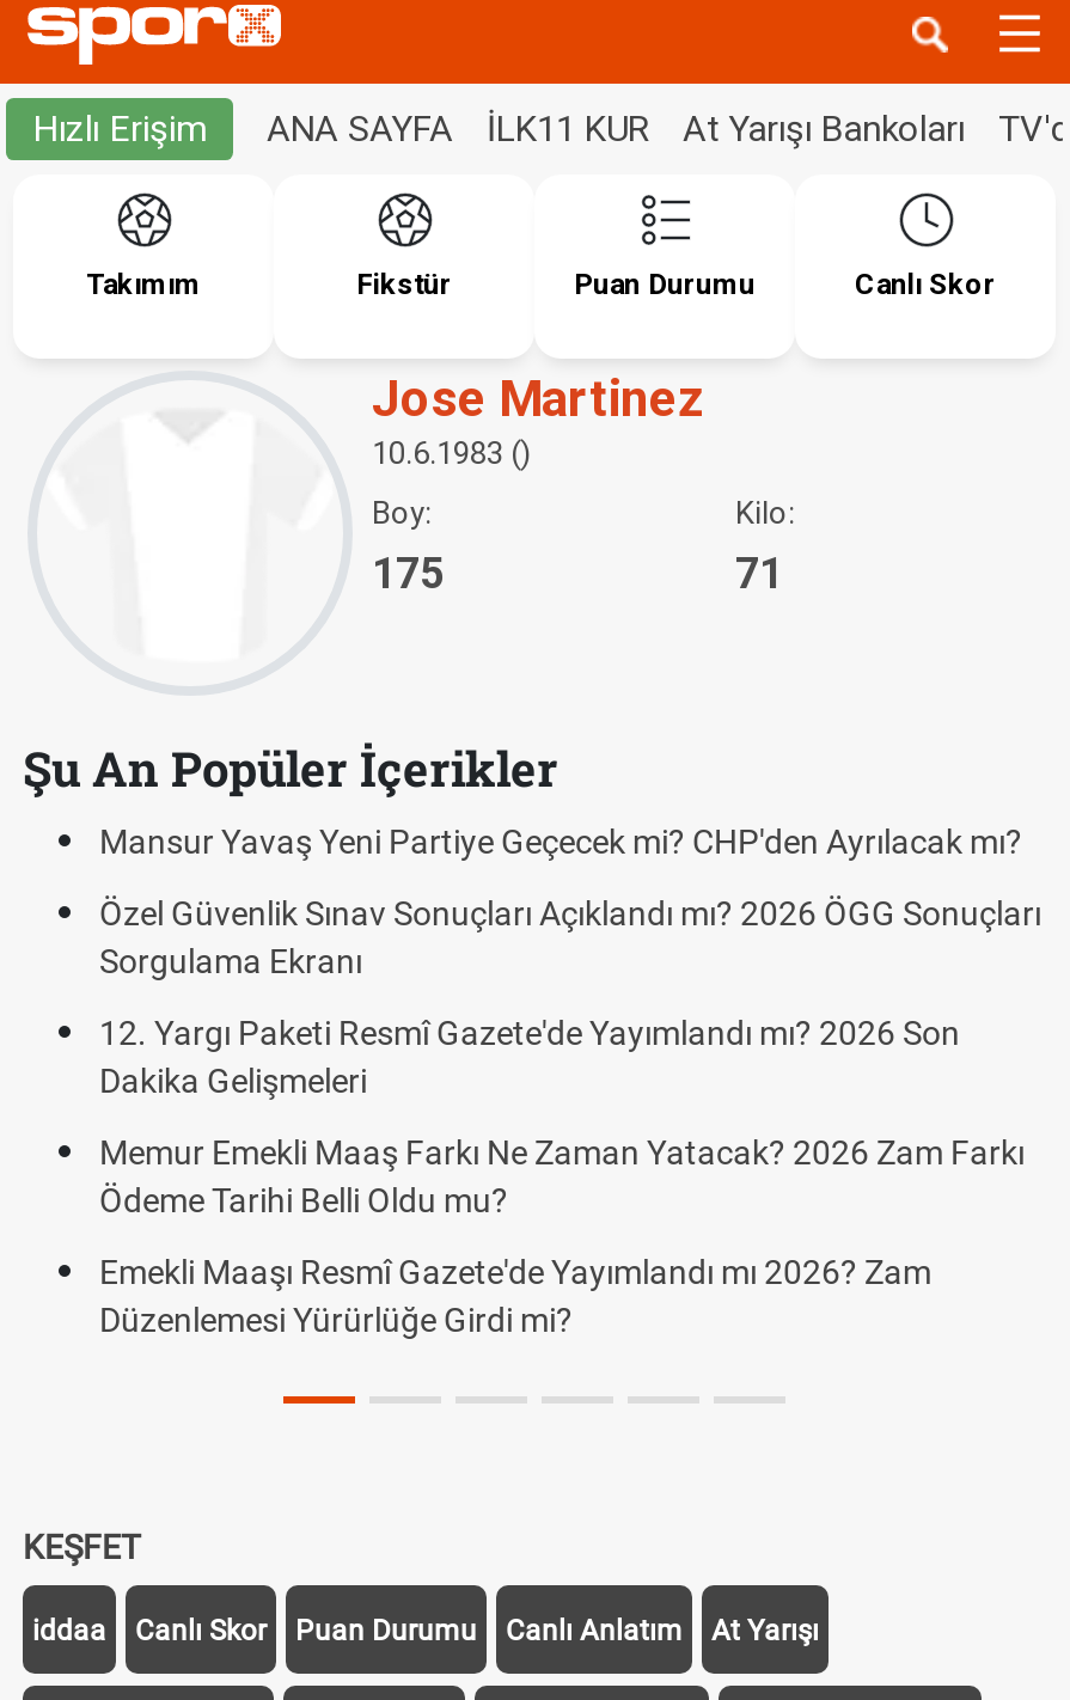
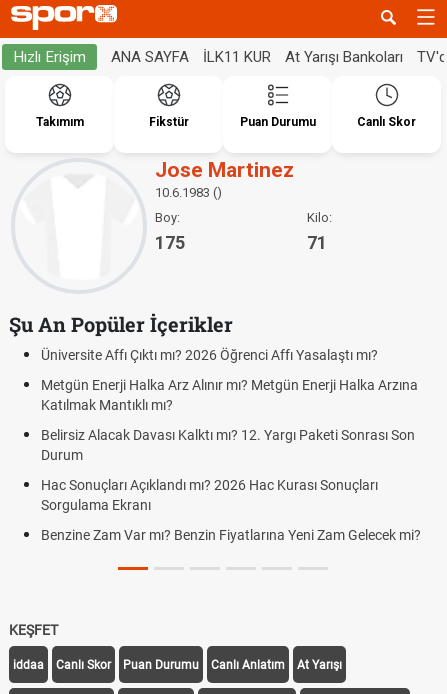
- Mansur Yavaş Yeni Partiye Geçecek mi? CHP'den Ayrılacak mı?
- Özel Güvenlik Sınav Sonuçları Açıklandı mı? 2026 ÖGG Sonuçları
+ Üniversite Affı Çıktı mı? 2026 Öğrenci Affı Yasalaştı mı?
+ Metgün Enerji Halka Arz Alınır mı? Metgün Enerji Halka Arzına
+ Katılmak Mantıklı mı?
+ Belirsiz Alacak Davası Kalktı mı? 12. Yargı Paketi Sonrası Son
+ Durum
+ Hac Sonuçları Açıklandı mı? 2026 Hac Kurası Sonuçları

moved down: Sorgulama Ekranı

- 12. Yargı Paketi Resmî Gazete'de Yayımlandı mı? 2026 Son
- Dakika Gelişmeleri
- Memur Emekli Maaş Farkı Ne Zaman Yatacak? 2026 Zam Farkı
- Ödeme Tarihi Belli Oldu mu?
- Emekli Maaşı Resmî Gazete'de Yayımlandı mı 2026? Zam
- Düzenlemesi Yürürlüğe Girdi mi?
+ Benzine Zam Var mı? Benzin Fiyatlarına Yeni Zam Gelecek mi?
